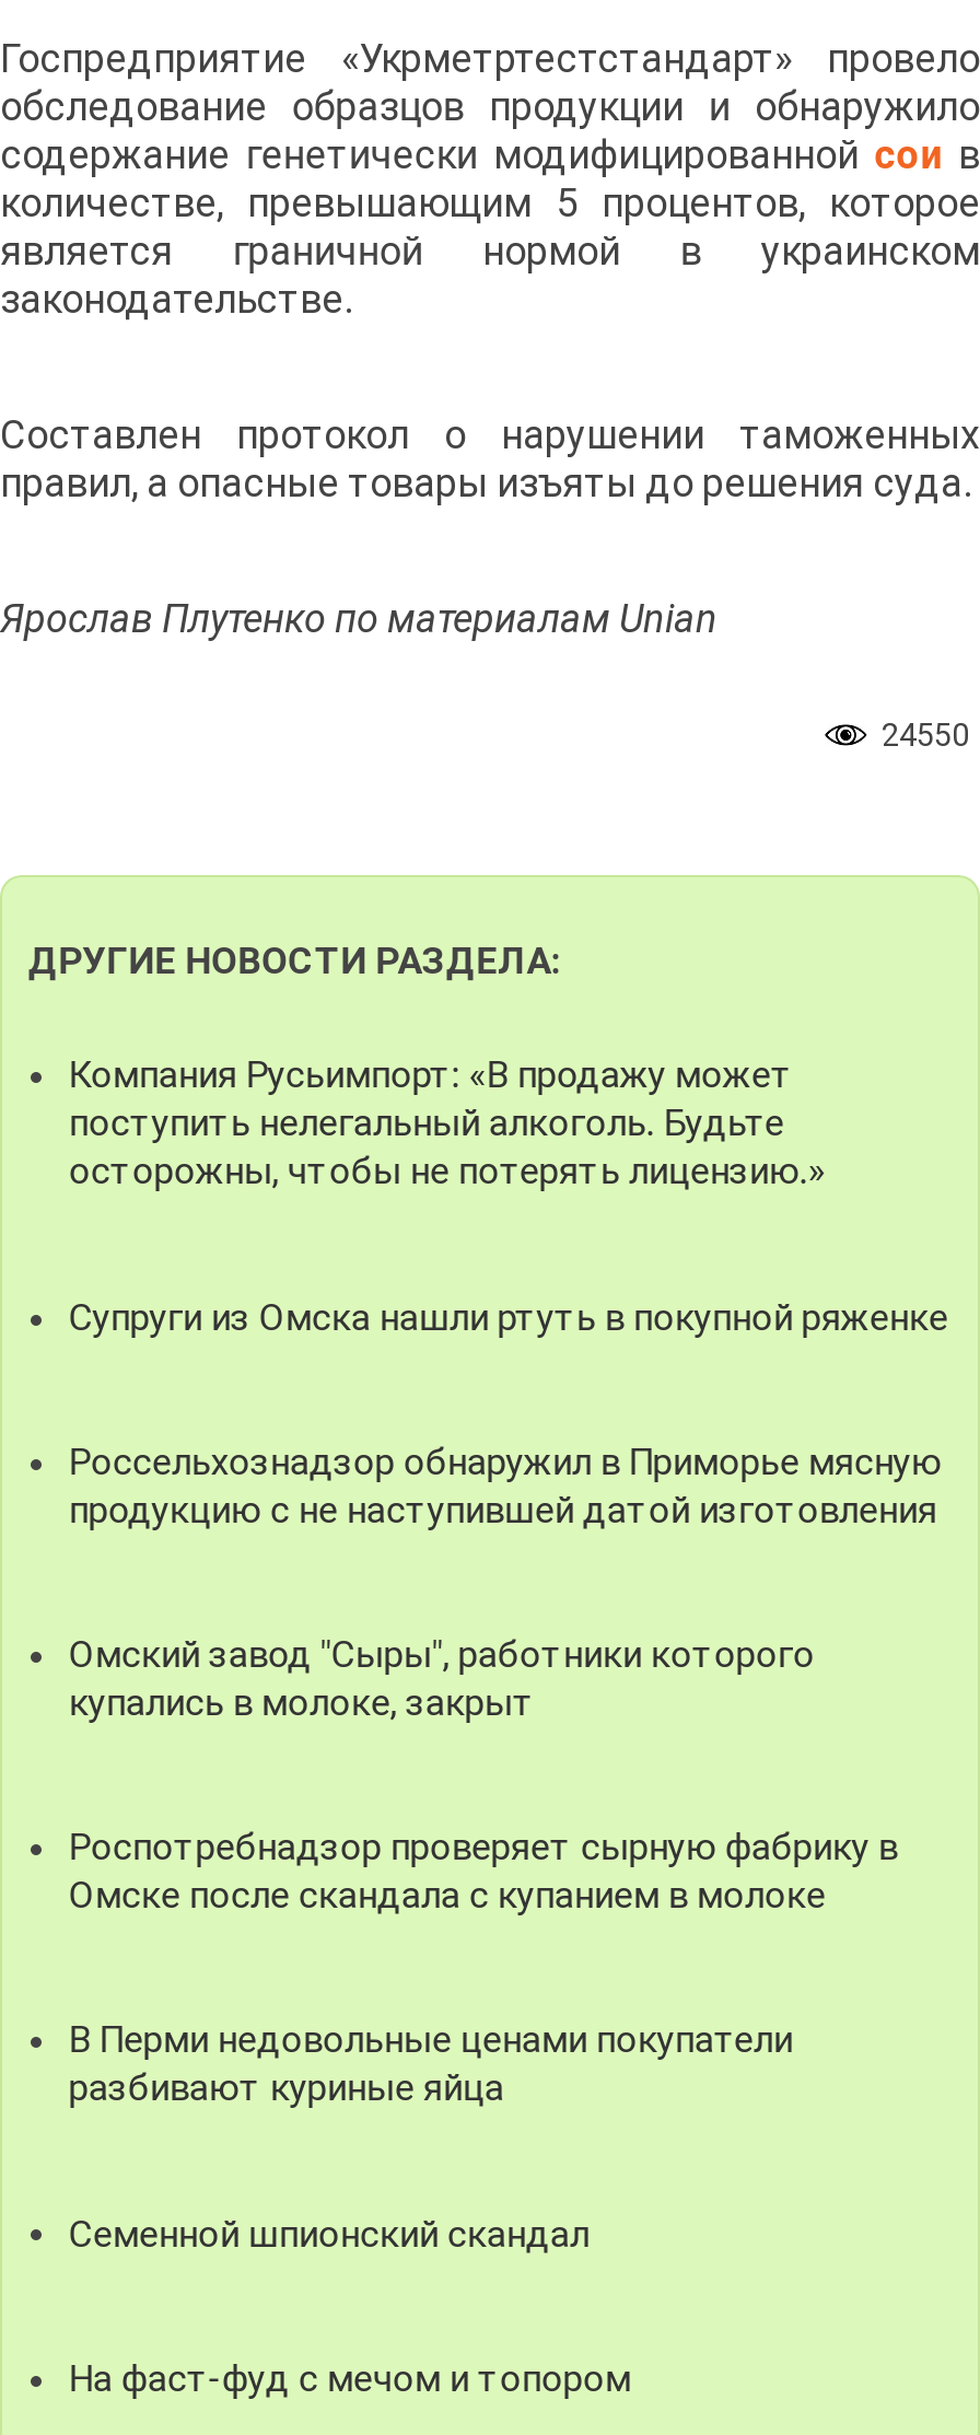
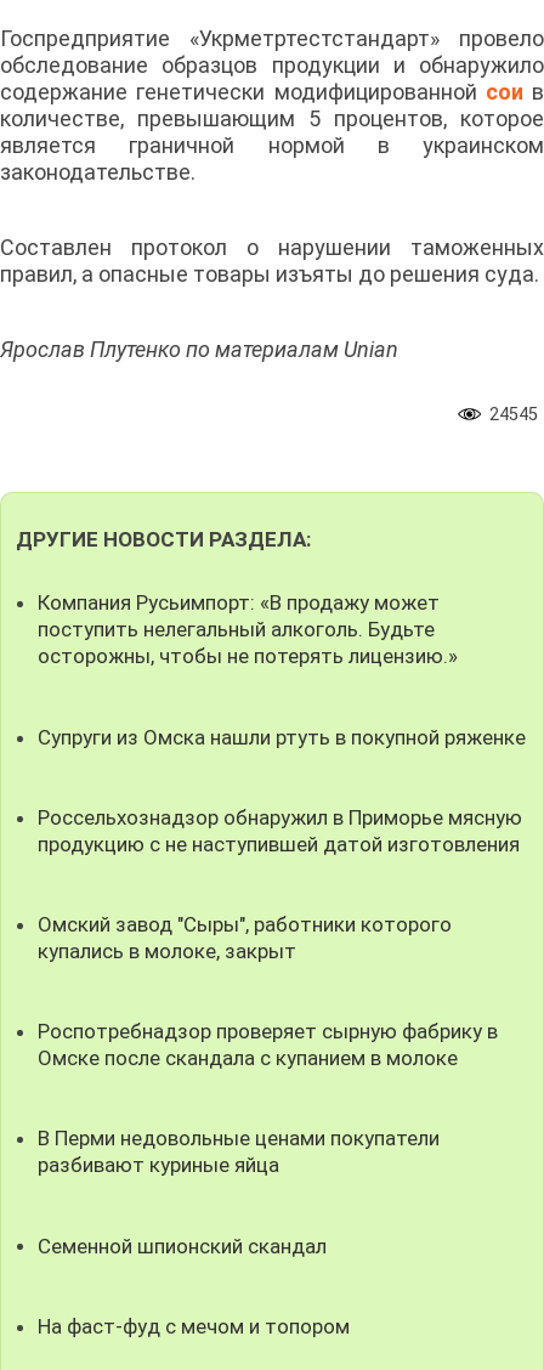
- 24550
+ 24545
